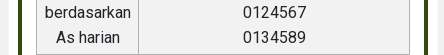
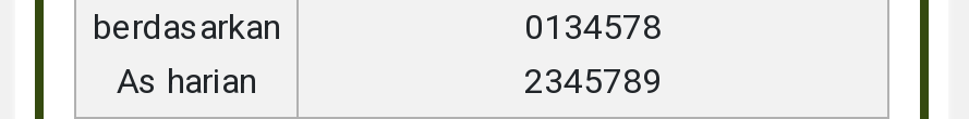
- 0124567
+ 0134578

- 0134589
+ 2345789
